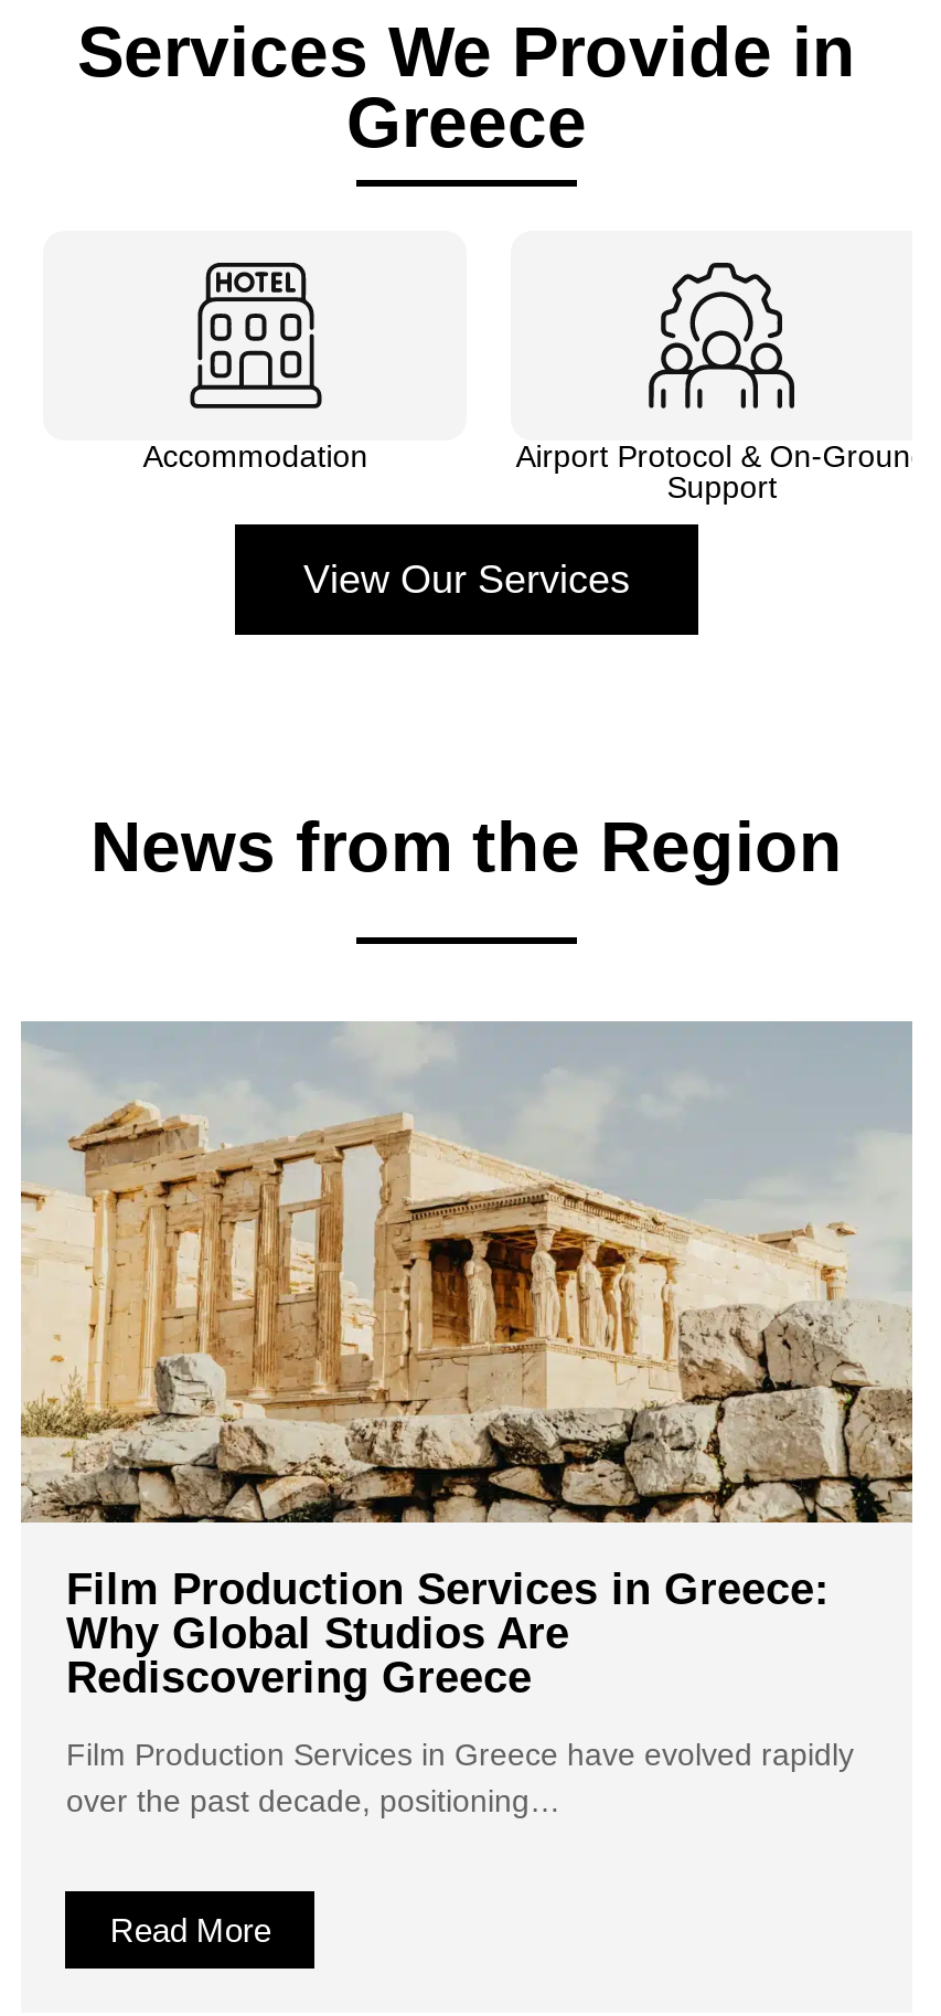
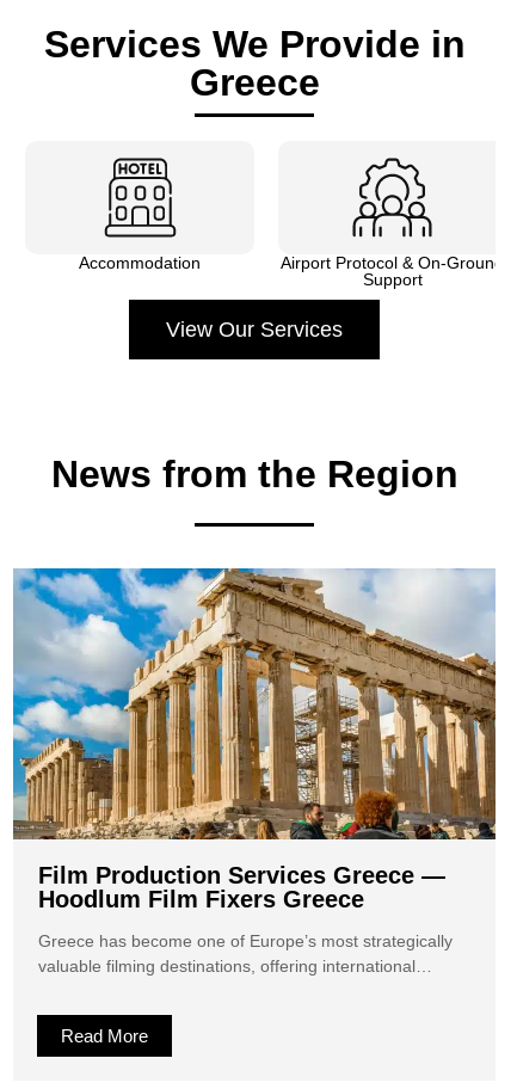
- [image]
- Film Production Services in Greece:
- Why Global Studios Are
- Rediscovering Greece
+ [image]
+ Film Production Services Greece —
+ Hoodlum Film Fixers Greece

- Film Production Services in Greece have evolved rapidly
- over the past decade, positioning…
+ Greece has become one of Europe’s most strategically
+ valuable filming destinations, offering international…
